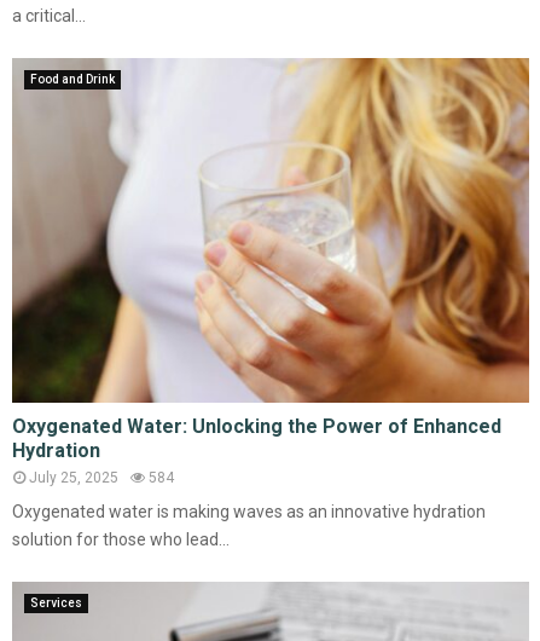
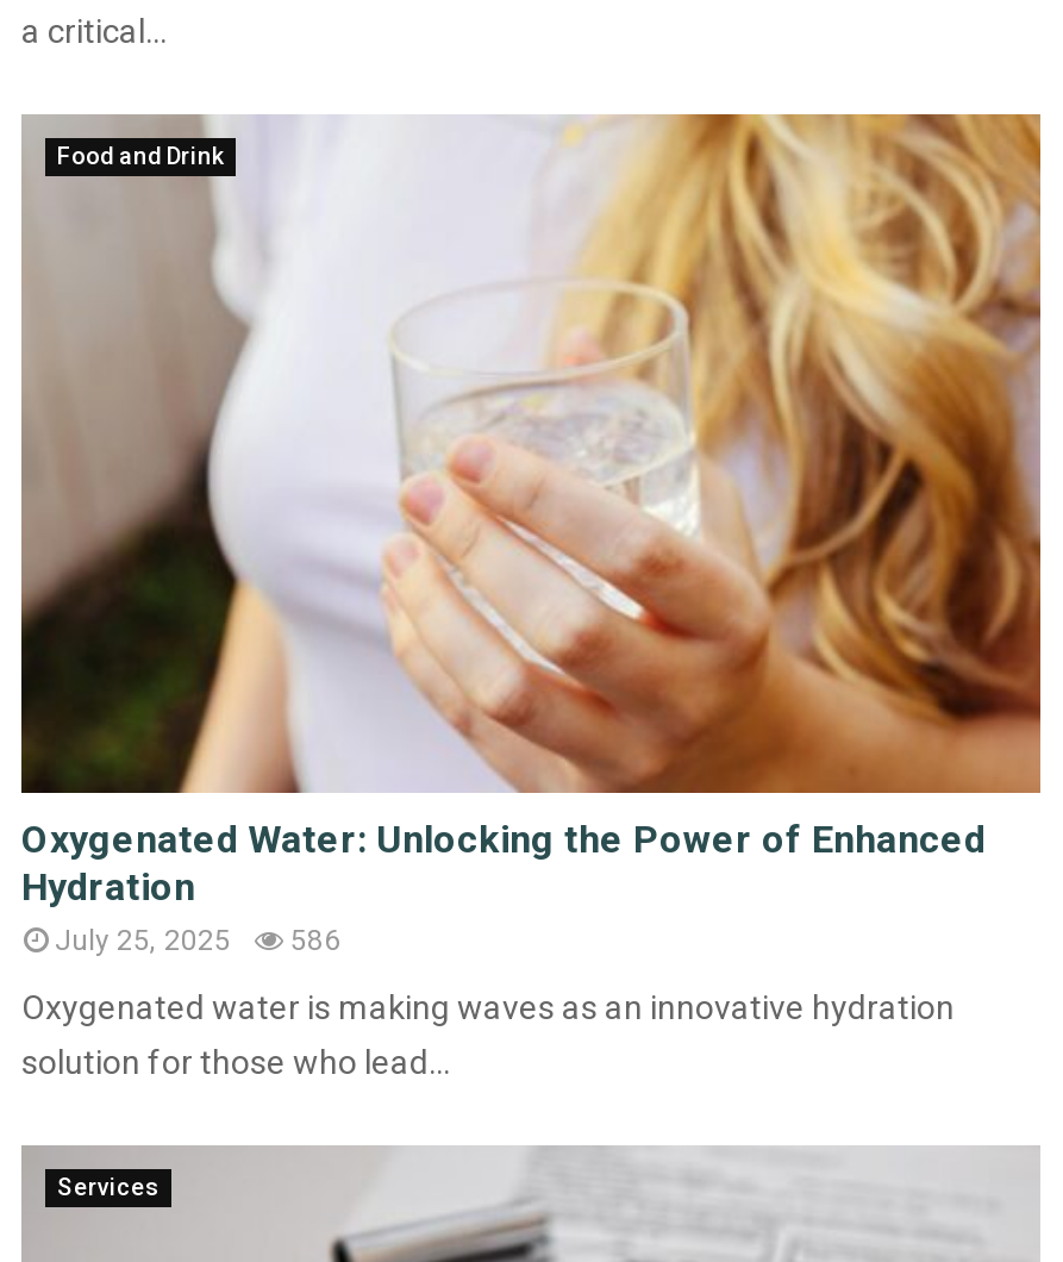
- July 25, 2025 584
+ July 25, 2025 586
